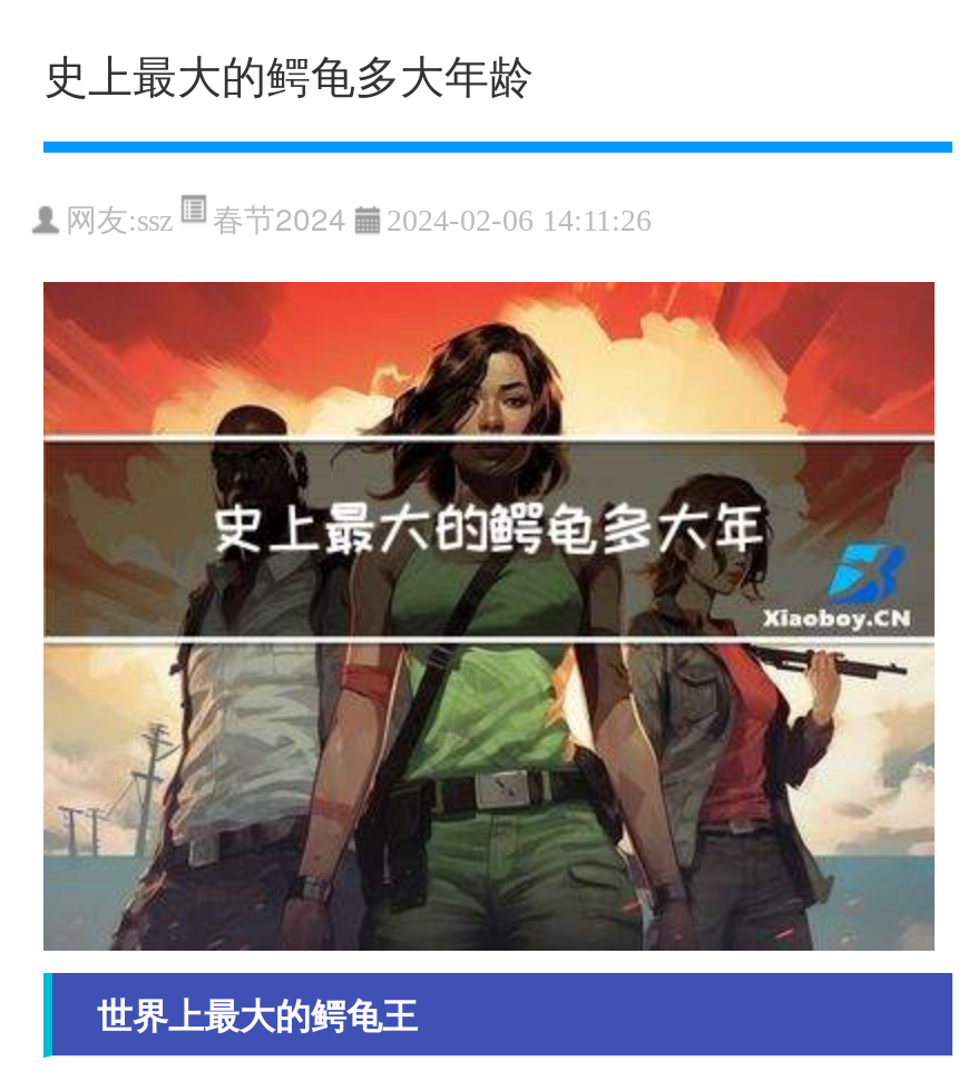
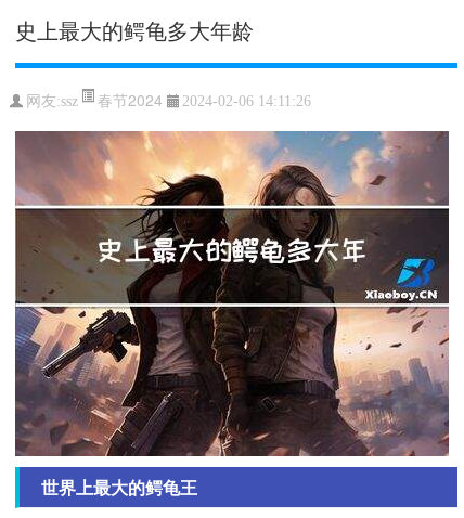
- [image]
+ [image]
